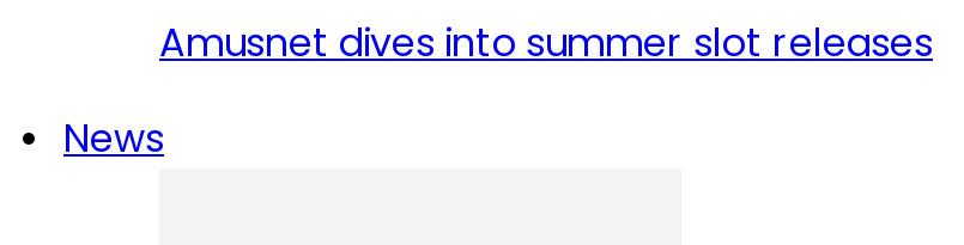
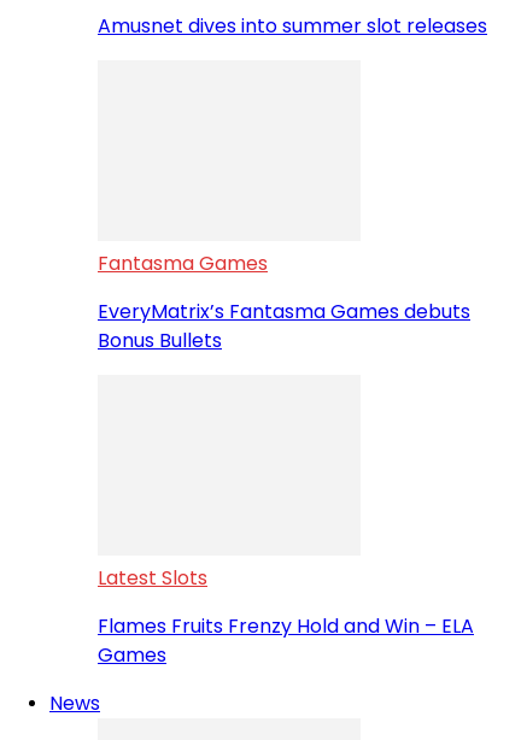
+ Fantasma Games
+ EveryMatrix’s Fantasma Games debuts
+ Bonus Bullets

+ Latest Slots
+ Flames Fruits Frenzy Hold and Win – ELA
+ Games
